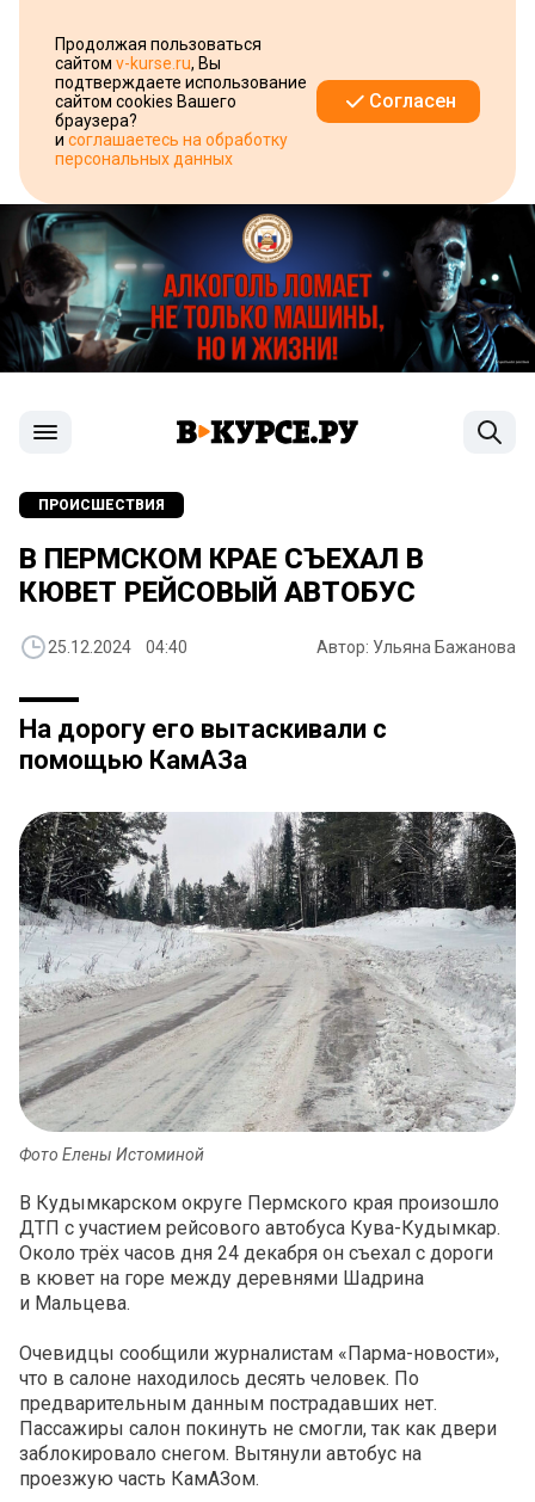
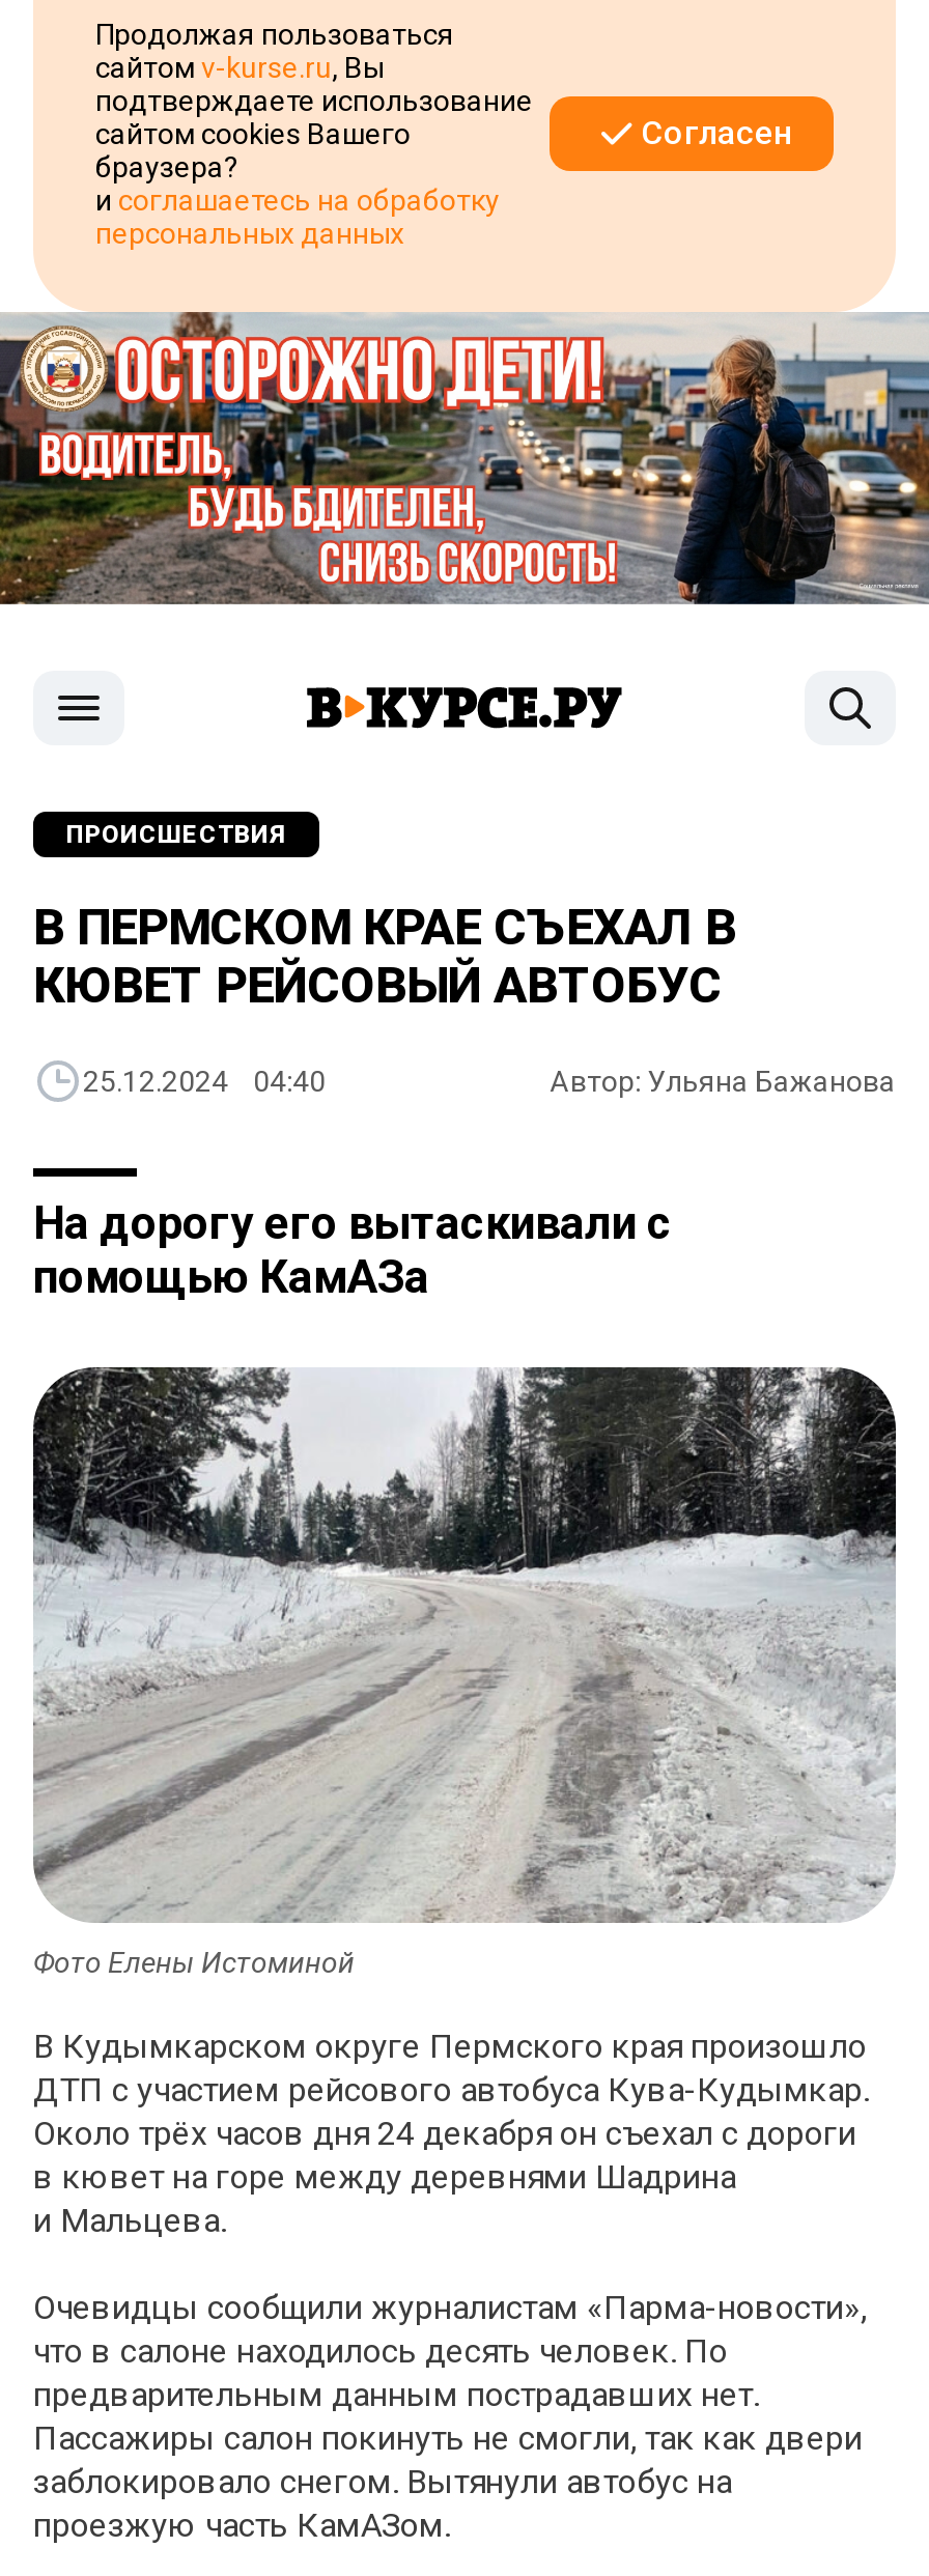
- [image]
+ [image]
